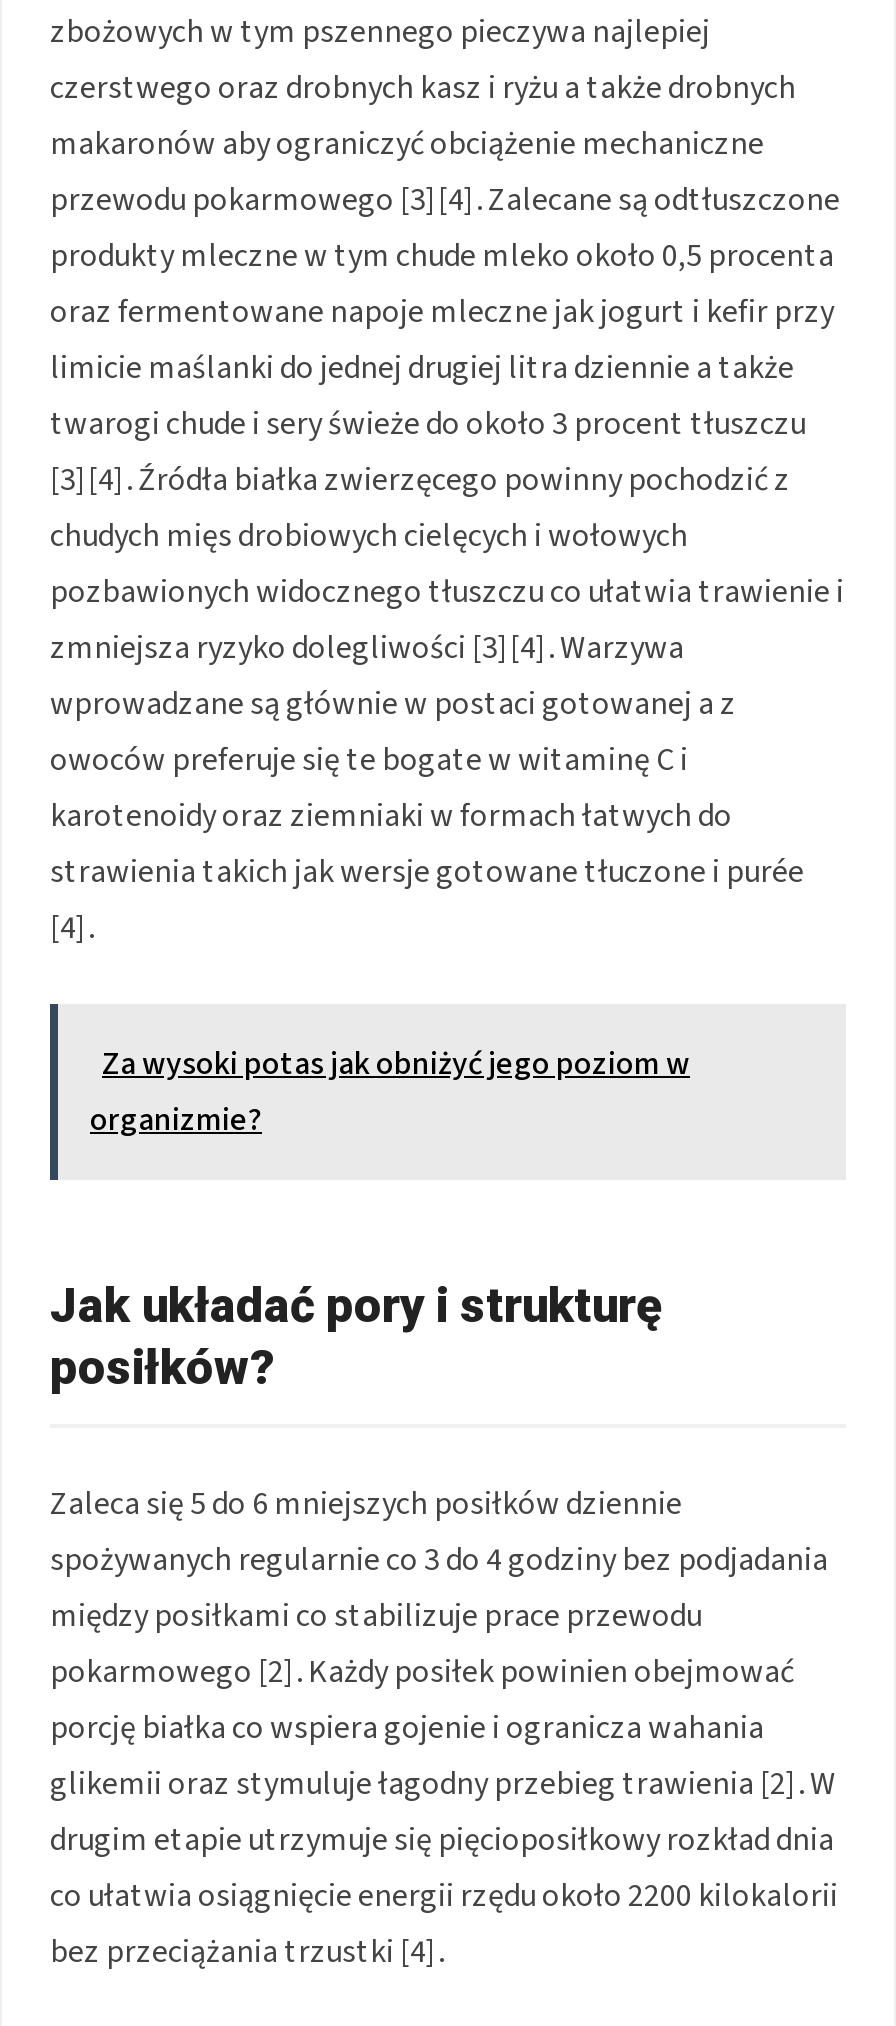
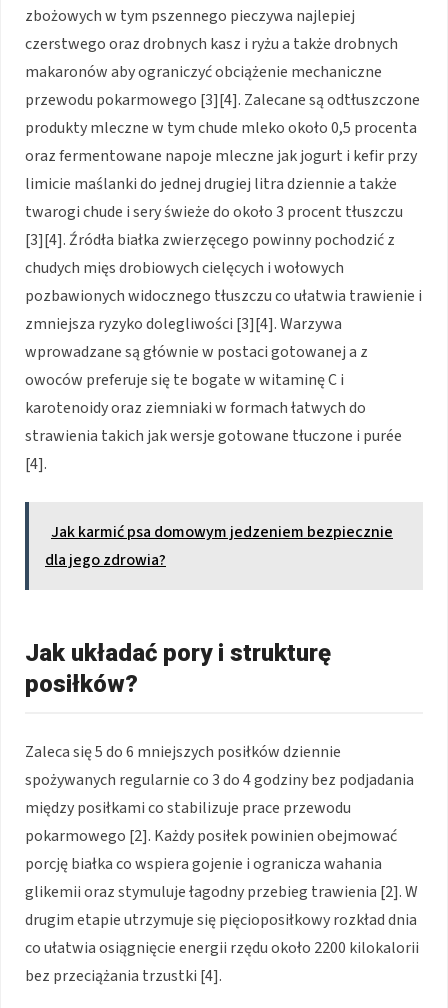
- Za wysoki potas jak obniżyć jego poziom w
- organizmie?
+ Jak karmić psa domowym jedzeniem bezpiecznie
+ dla jego zdrowia?
